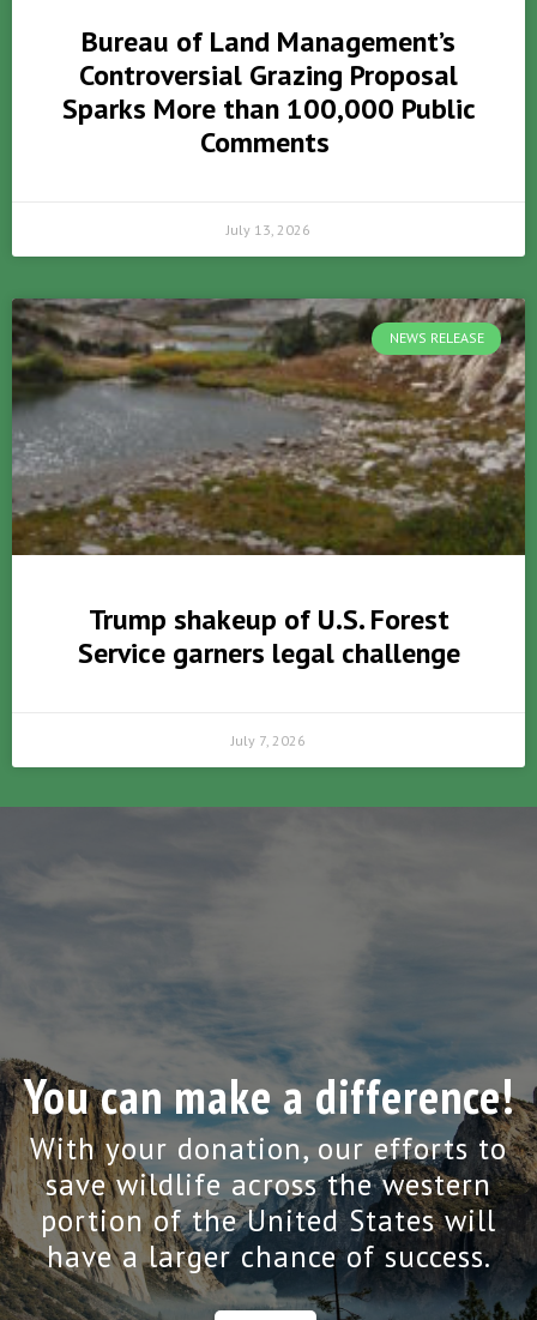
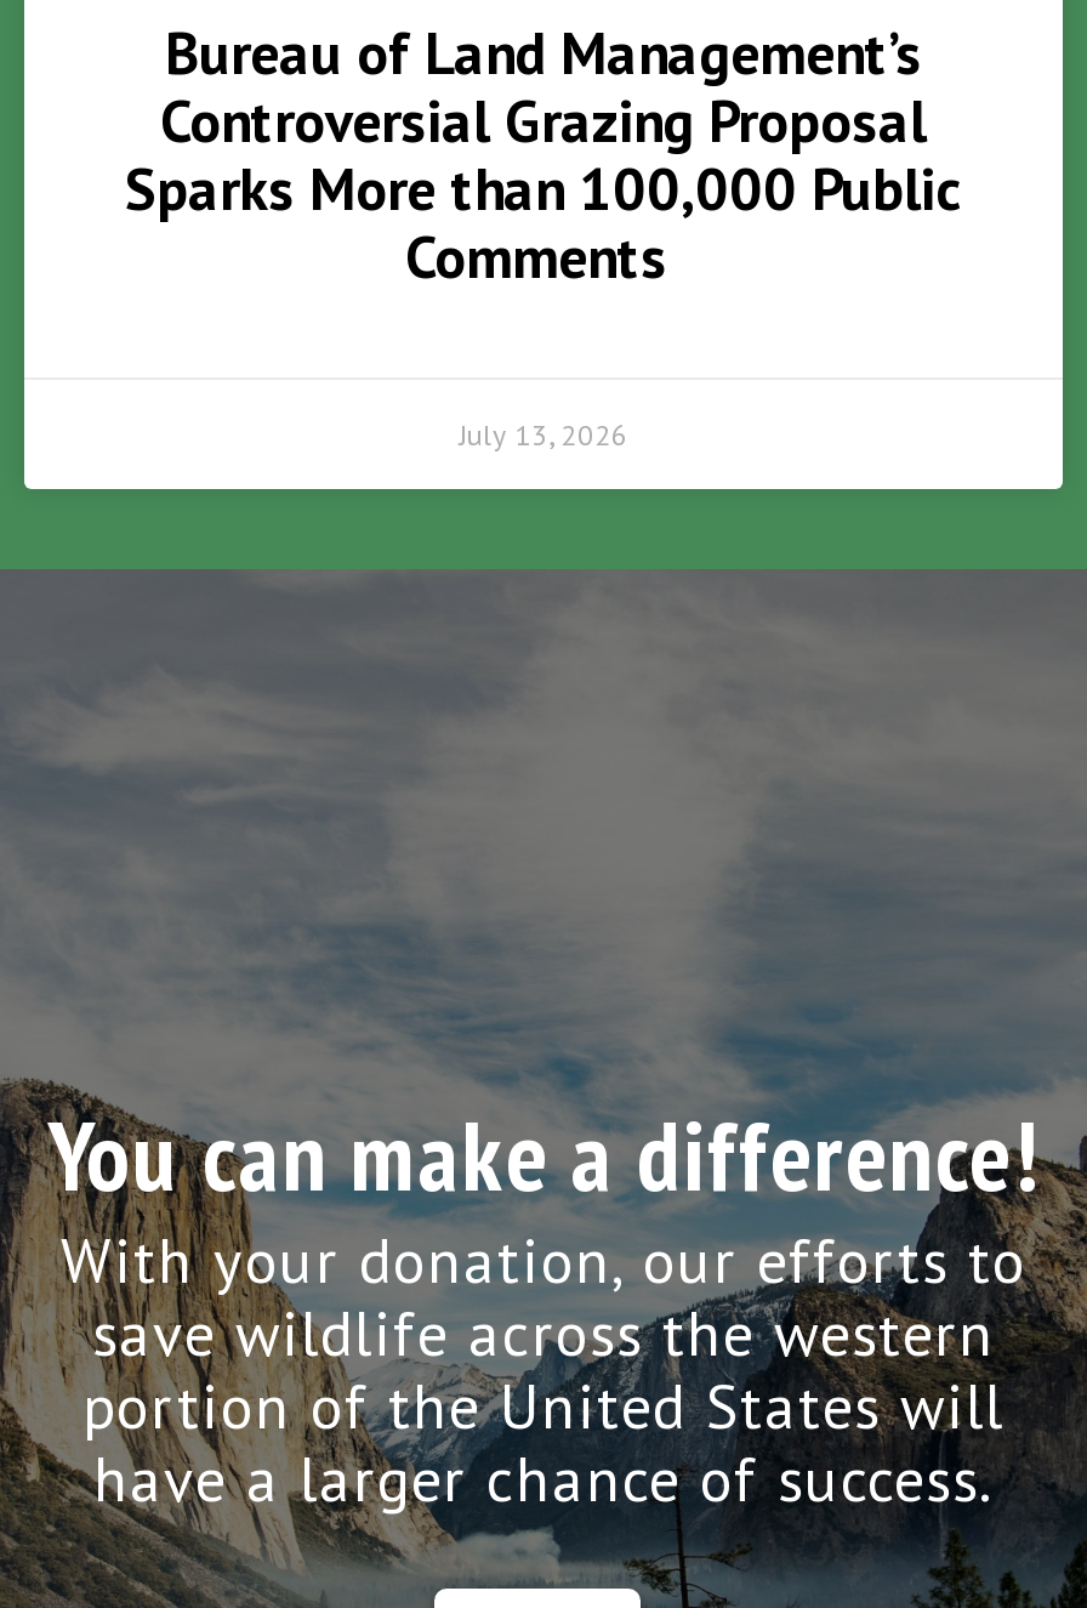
- [image]
- NEWS RELEASE

- Trump shakeup of U.S. Forest
- Service garners legal challenge
- July 7, 2026
